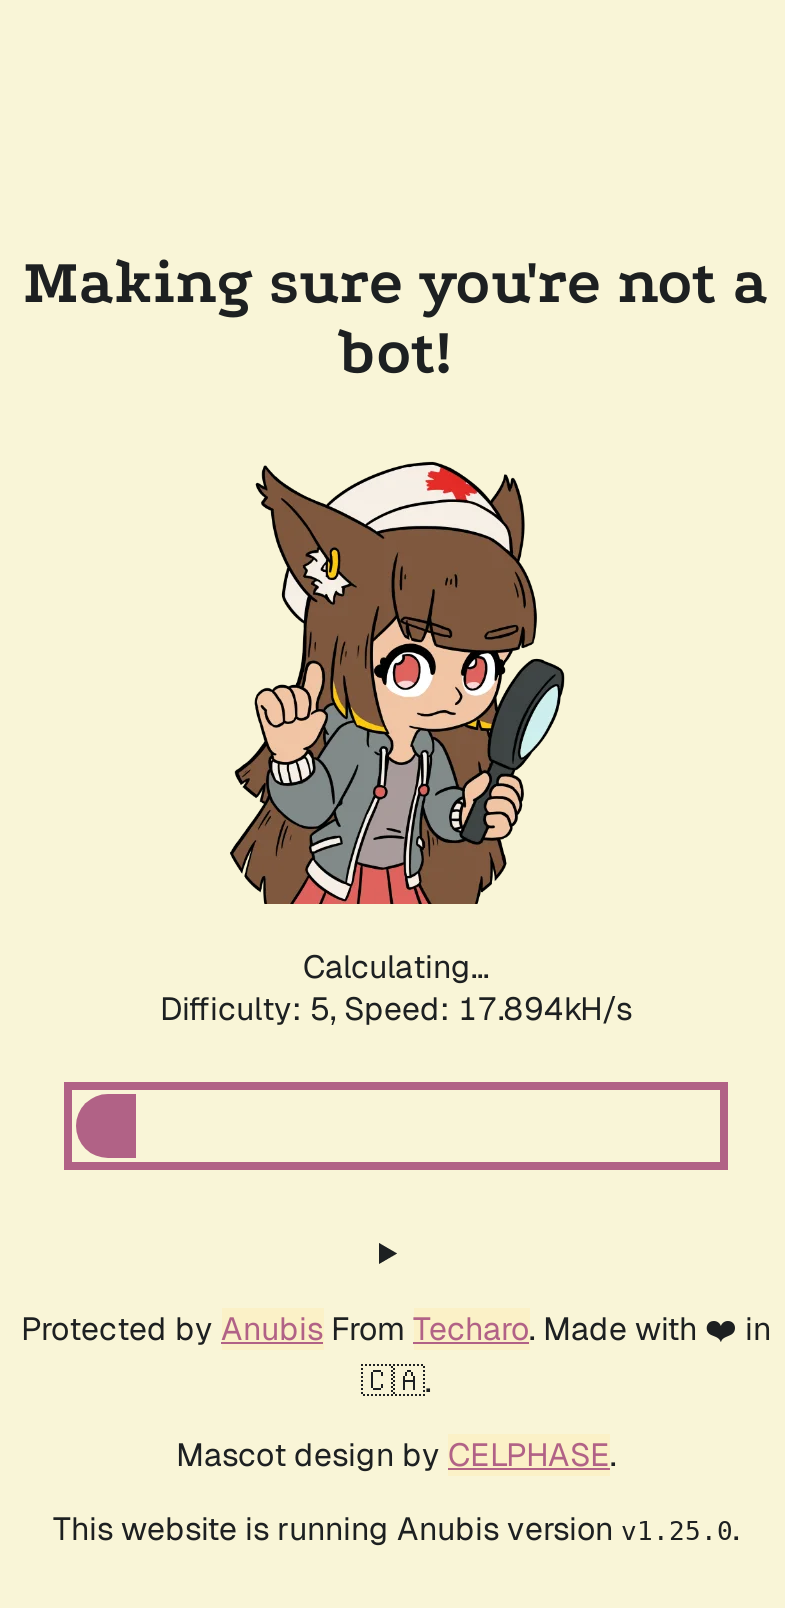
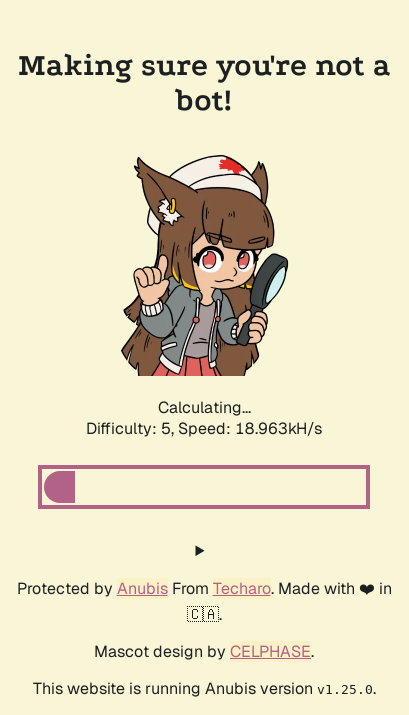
- Difficulty: 5, Speed: 17.894kH/s
+ Difficulty: 5, Speed: 18.963kH/s
